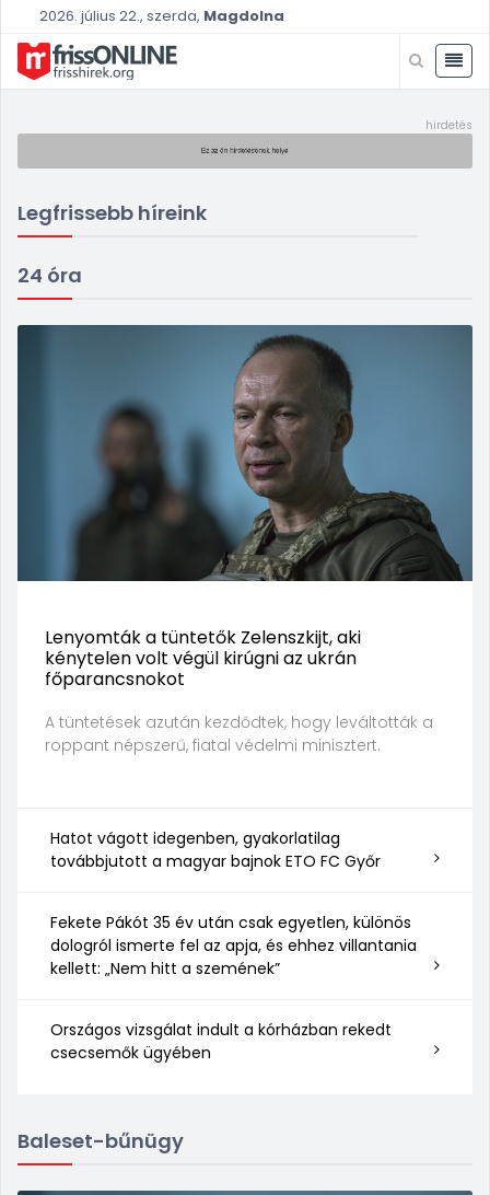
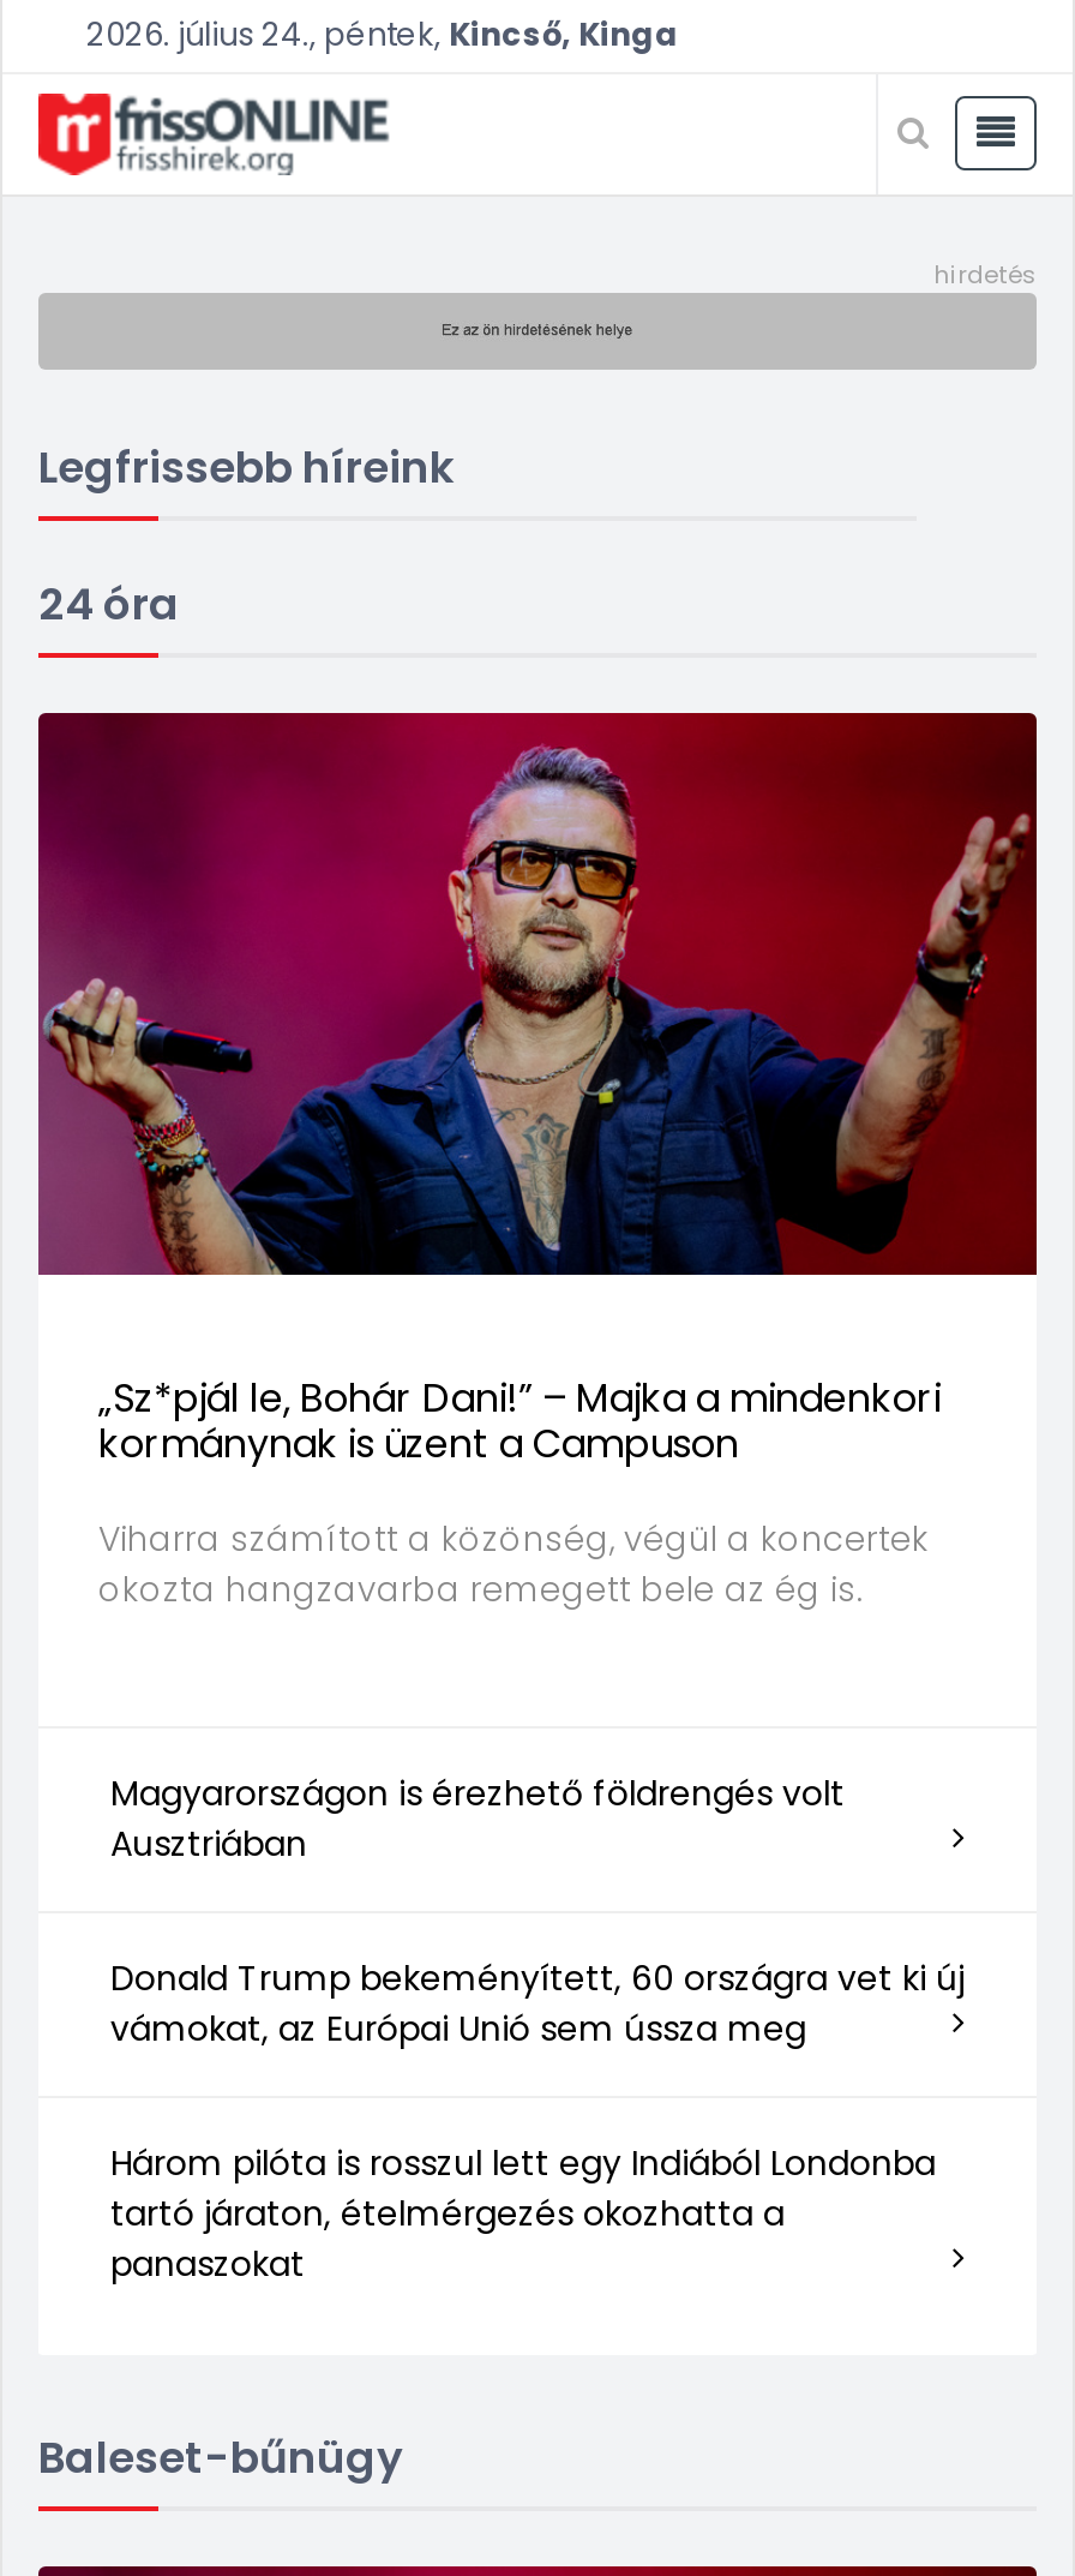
- 2026. július 22., szerda, Magdolna
+ 2026. július 24., péntek, Kincső, Kinga

- [image]
- Lenyomták a tüntetők Zelenszkijt, aki
- kénytelen volt végül kirúgni az ukrán
- főparancsnokot
+ [image]
+ „Sz*pjál le, Bohár Dani!” – Majka a mindenkori
+ kormánynak is üzent a Campuson

- A tüntetések azután kezdődtek, hogy leváltották a
- roppant népszerű, fiatal védelmi minisztert.
+ Viharra számított a közönség, végül a koncertek
+ okozta hangzavarba remegett bele az ég is.

- Hatot vágott idegenben, gyakorlatilag
- továbbjutott a magyar bajnok ETO FC Győr
+ Magyarországon is érezhető földrengés volt
+ Ausztriában

- Fekete Pákót 35 év után csak egyetlen, különös
- dologról ismerte fel az apja, és ehhez villantania
- kellett: „Nem hitt a szemének”
+ Donald Trump bekeményített, 60 országra vet ki új
+ vámokat, az Európai Unió sem ússza meg

- Országos vizsgálat indult a kórházban rekedt
- csecsemők ügyében
+ Három pilóta is rosszul lett egy Indiából Londonba
+ tartó járaton, ételmérgezés okozhatta a
+ panaszokat
